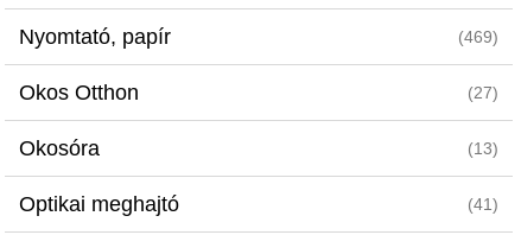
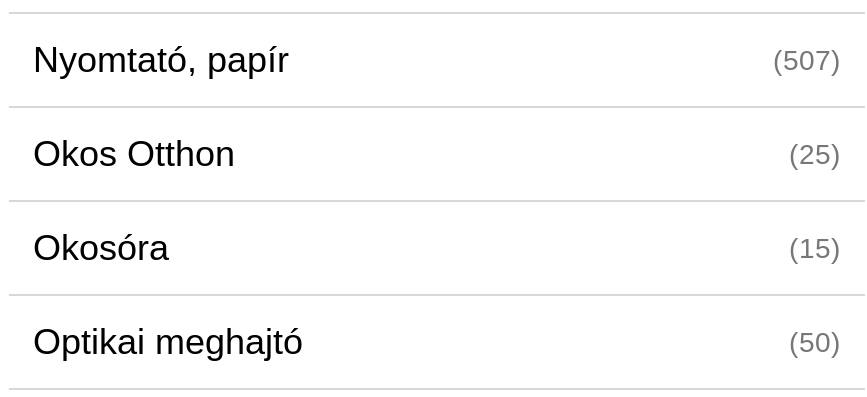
- (469)
+ (507)

- (27)
+ (25)

- (13)
+ (15)

- (41)
+ (50)
